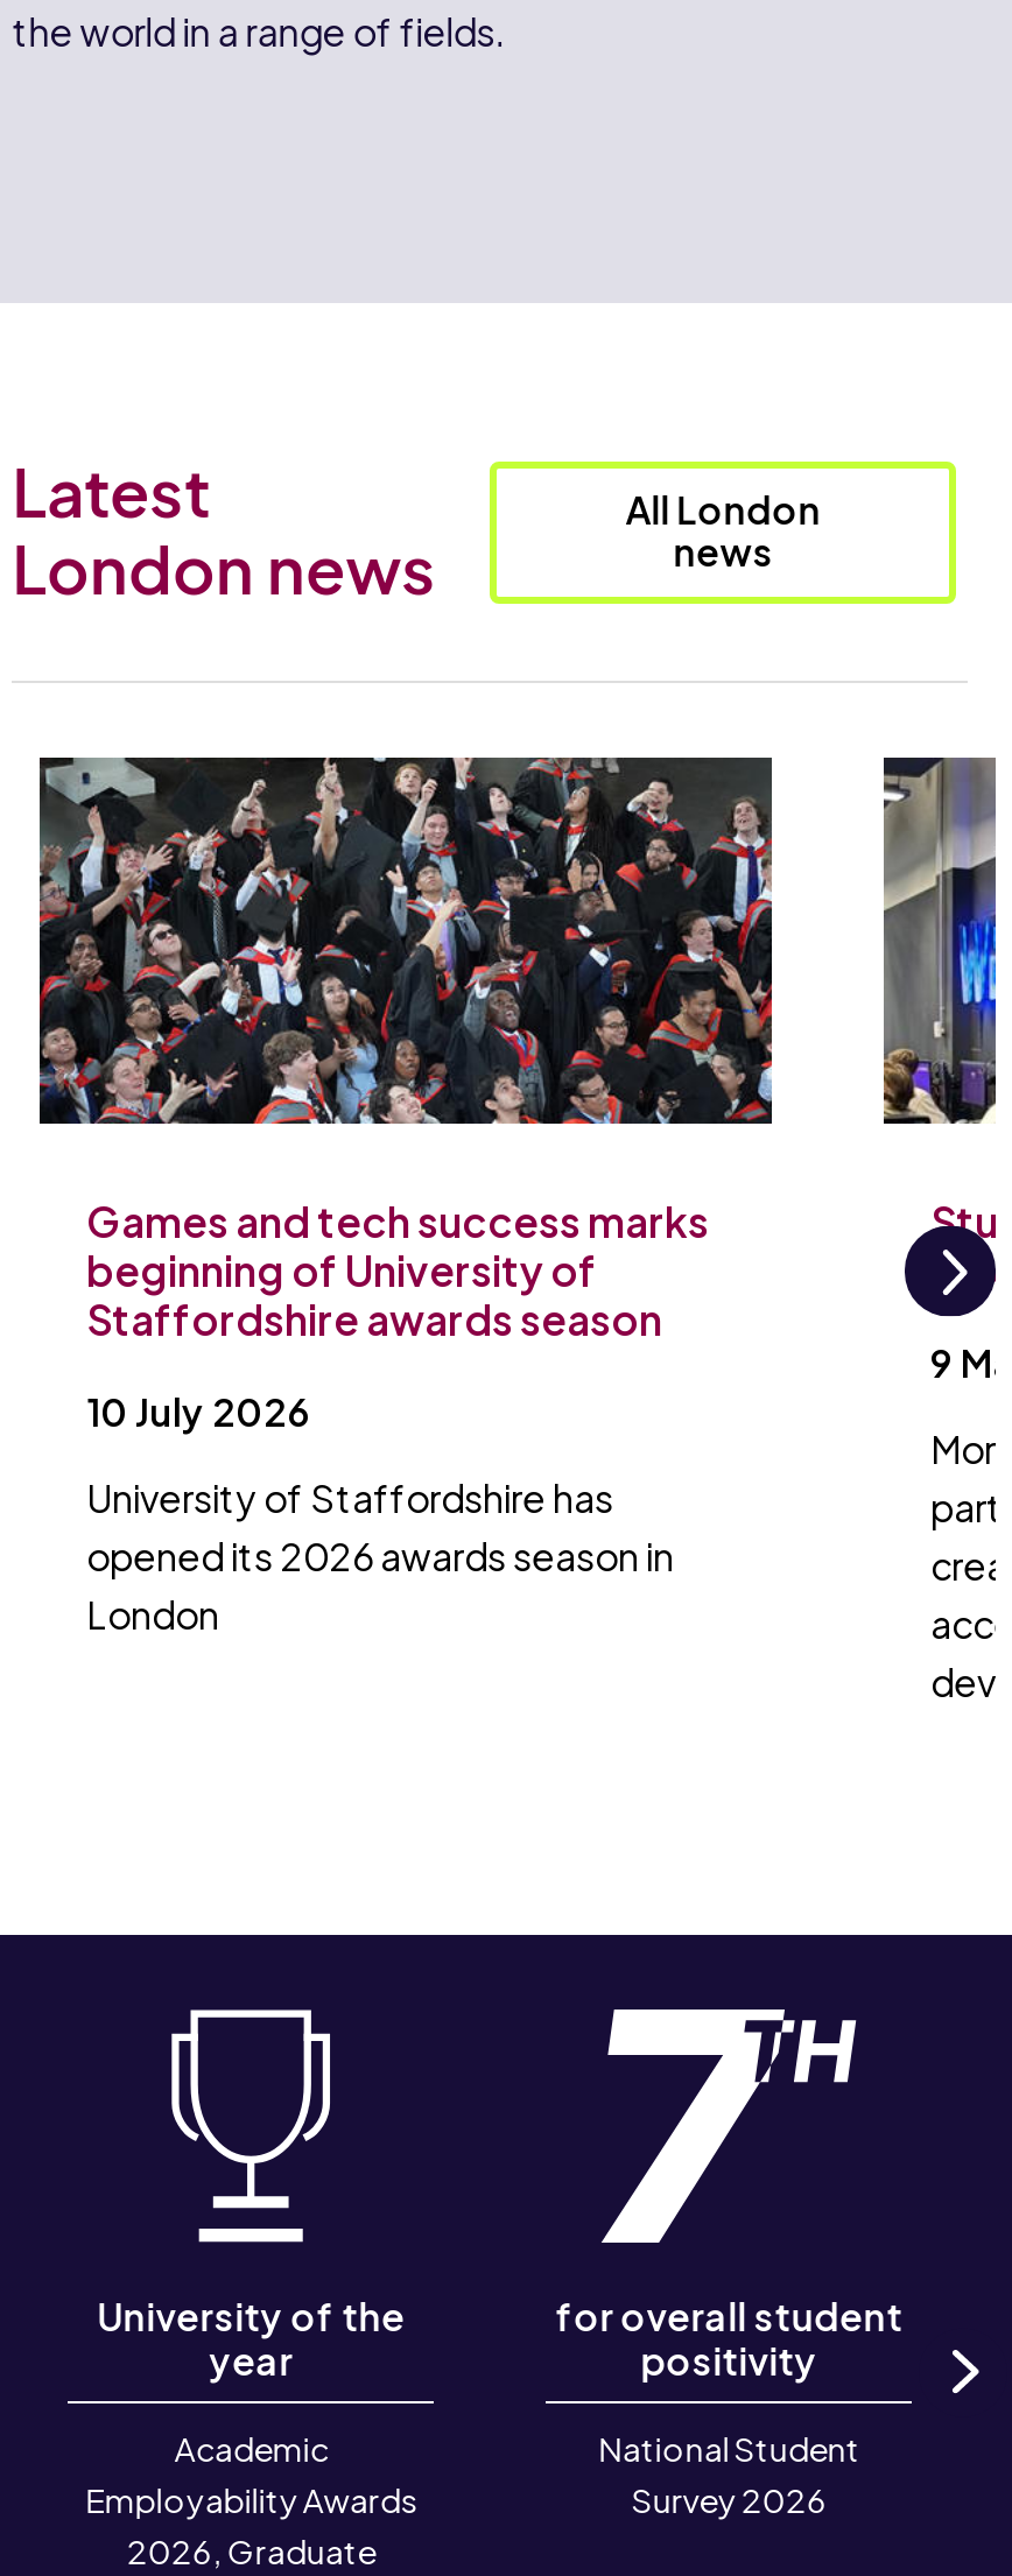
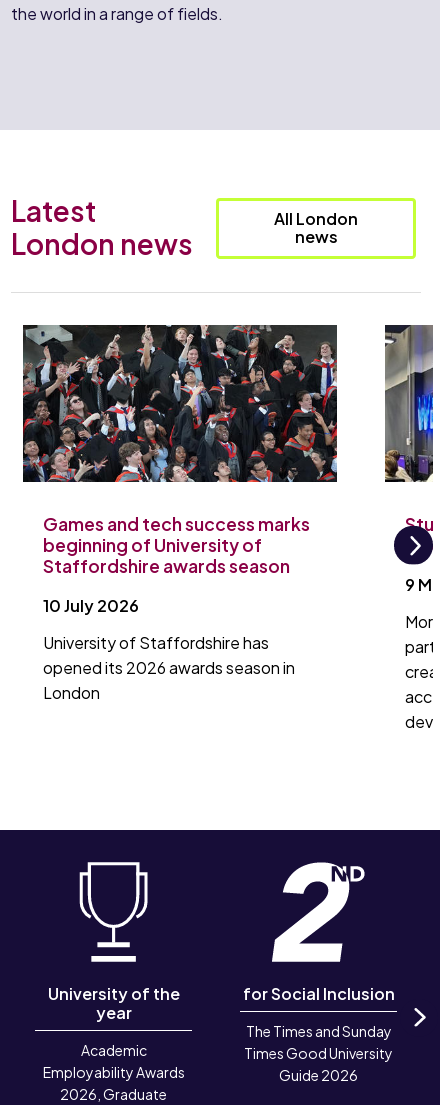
- [image]
- for overall student
- positivity
+ [image]
+ for Social Inclusion

- National Student
- Survey 2026
+ The Times and Sunday
+ Times Good University
+ Guide 2026
